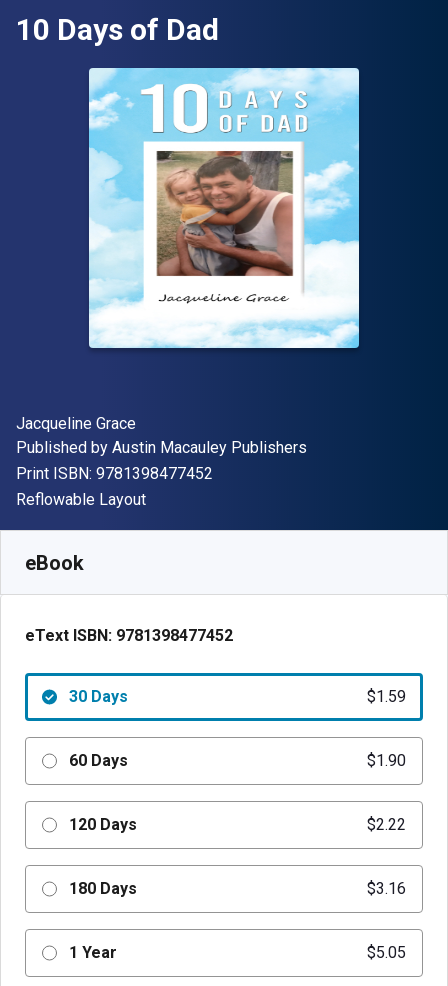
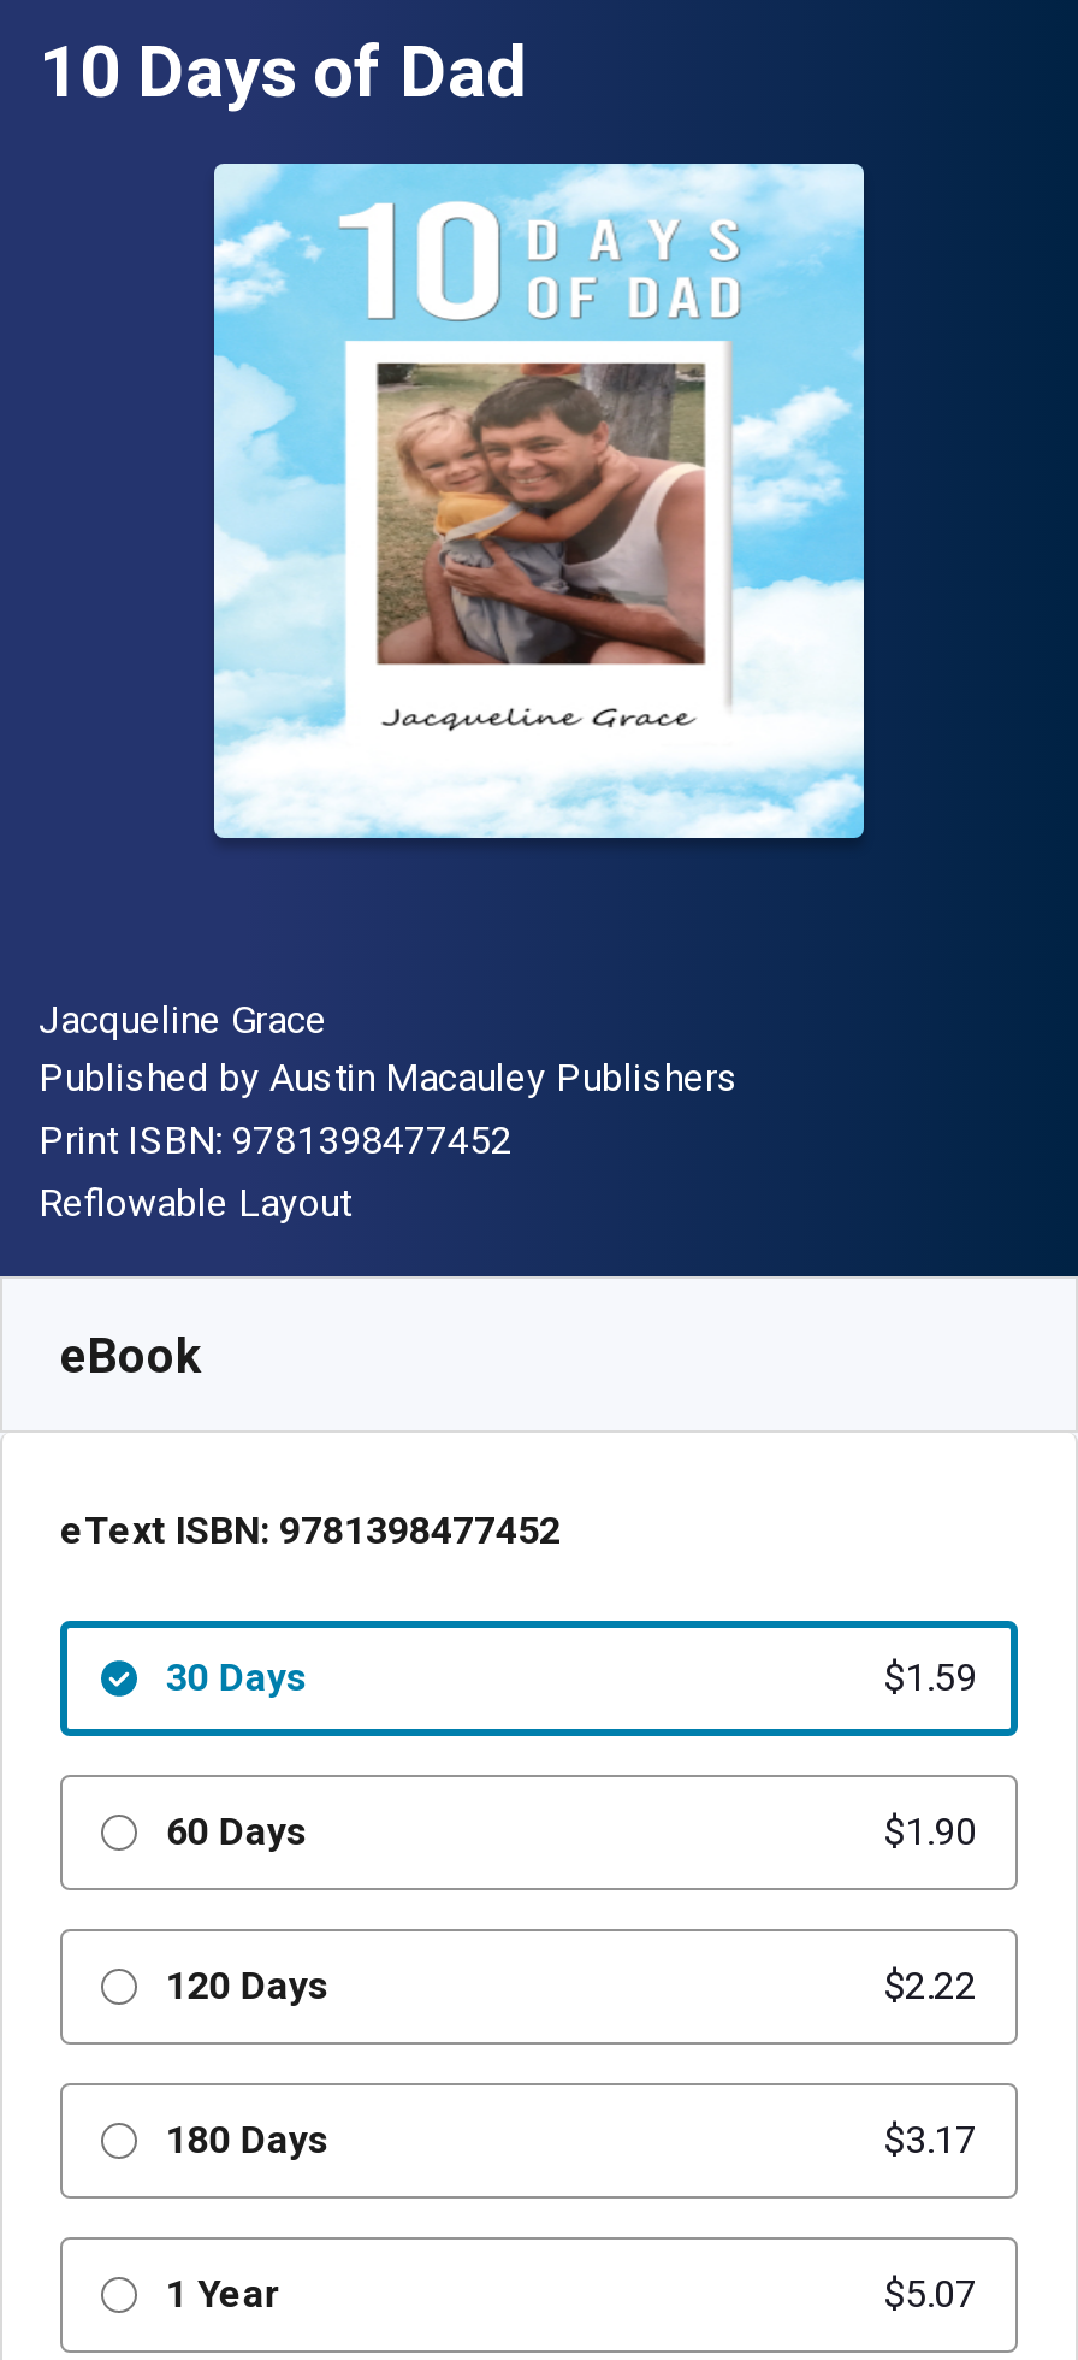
- $3.16
+ $3.17

- $5.05
+ $5.07
